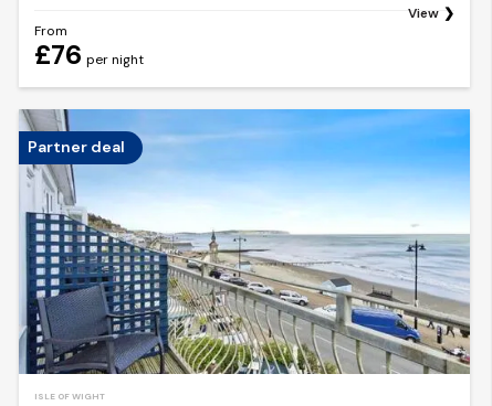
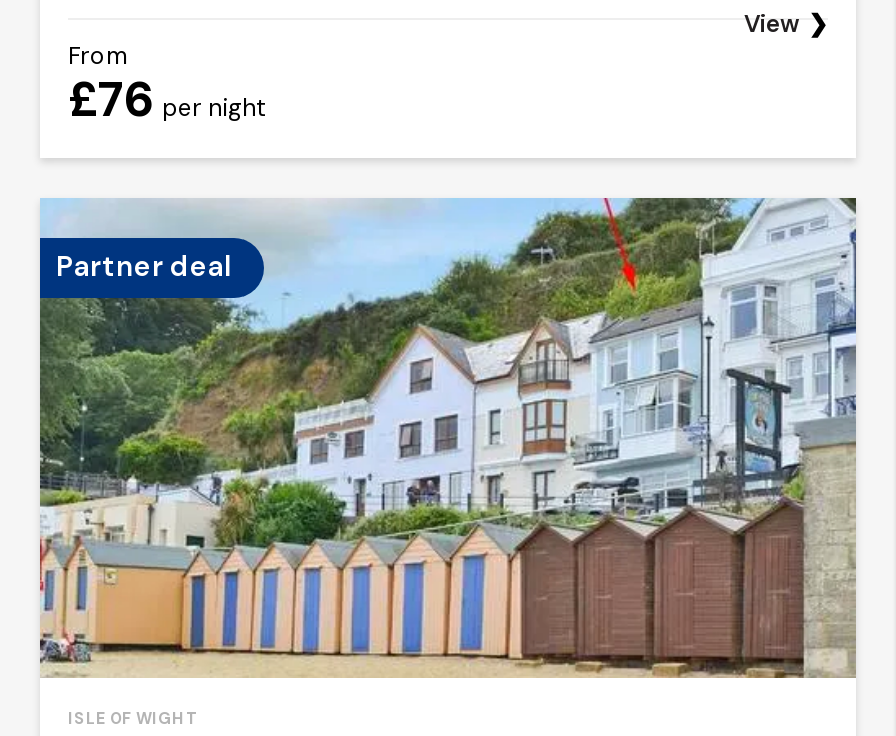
- [image]
+ [image]
